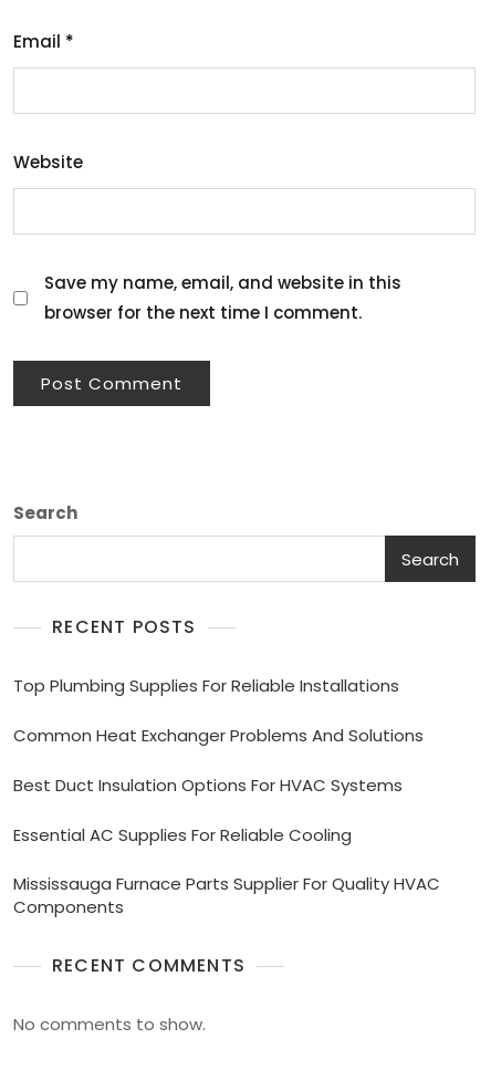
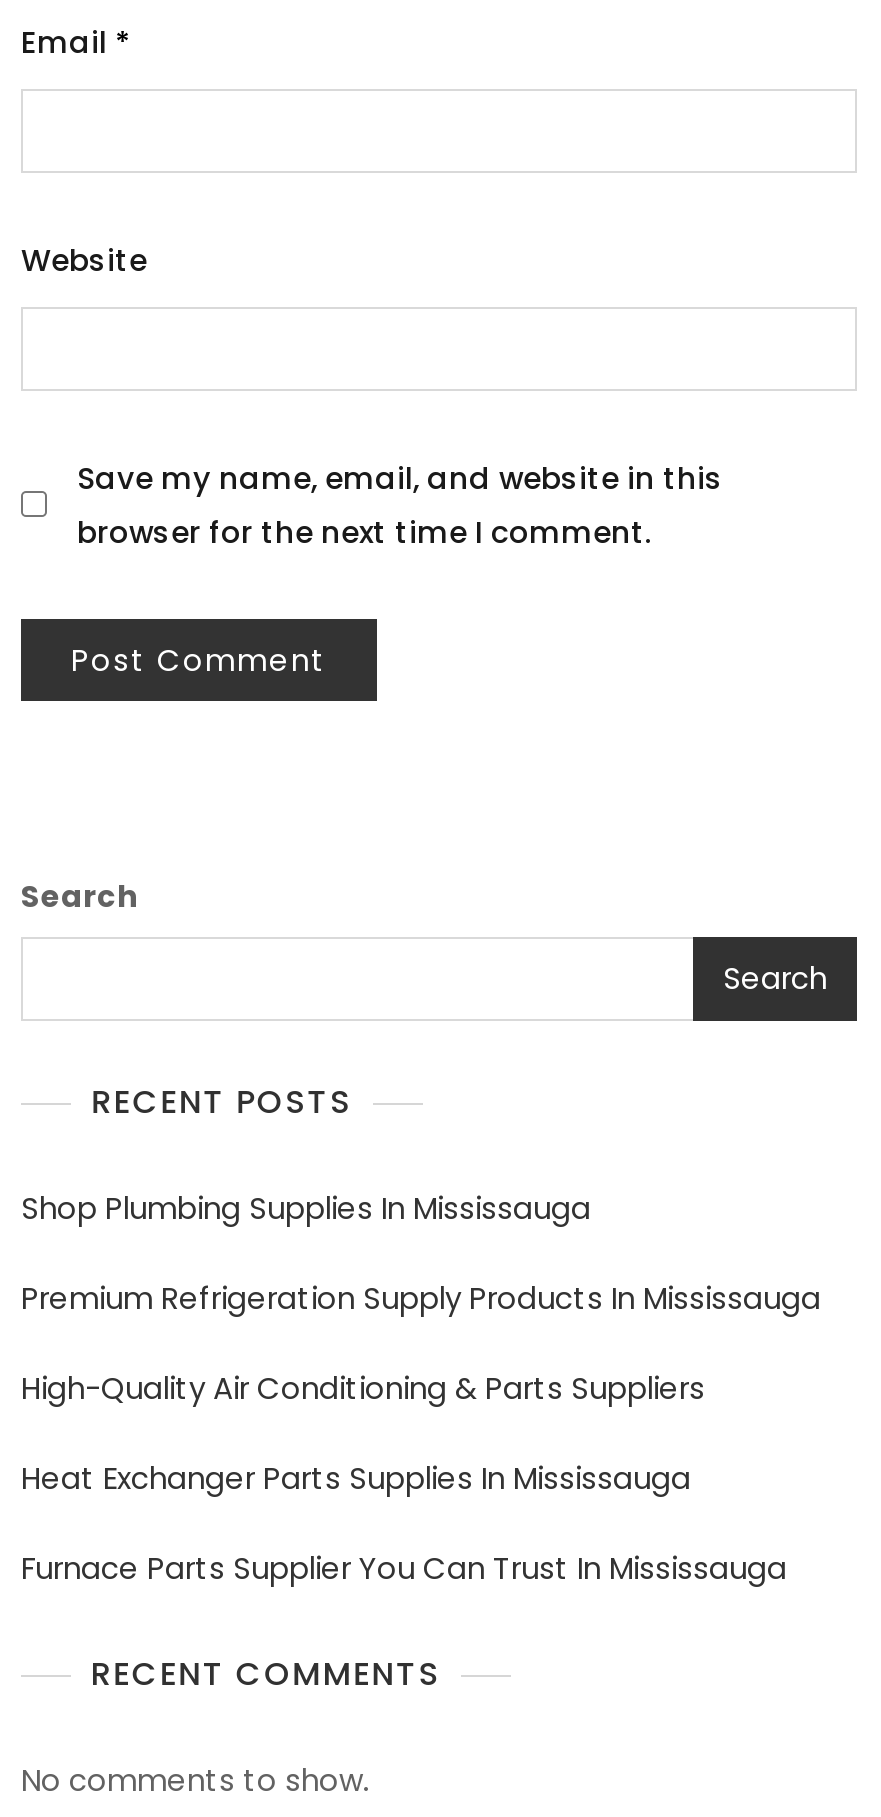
- Top Plumbing Supplies For Reliable Installations
+ Shop Plumbing Supplies In Mississauga

- Common Heat Exchanger Problems And Solutions
+ Premium Refrigeration Supply Products In Mississauga

- Best Duct Insulation Options For HVAC Systems
+ High-Quality Air Conditioning & Parts Suppliers

- Essential AC Supplies For Reliable Cooling
+ Heat Exchanger Parts Supplies In Mississauga

- Mississauga Furnace Parts Supplier For Quality HVAC
- Components
+ Furnace Parts Supplier You Can Trust In Mississauga
